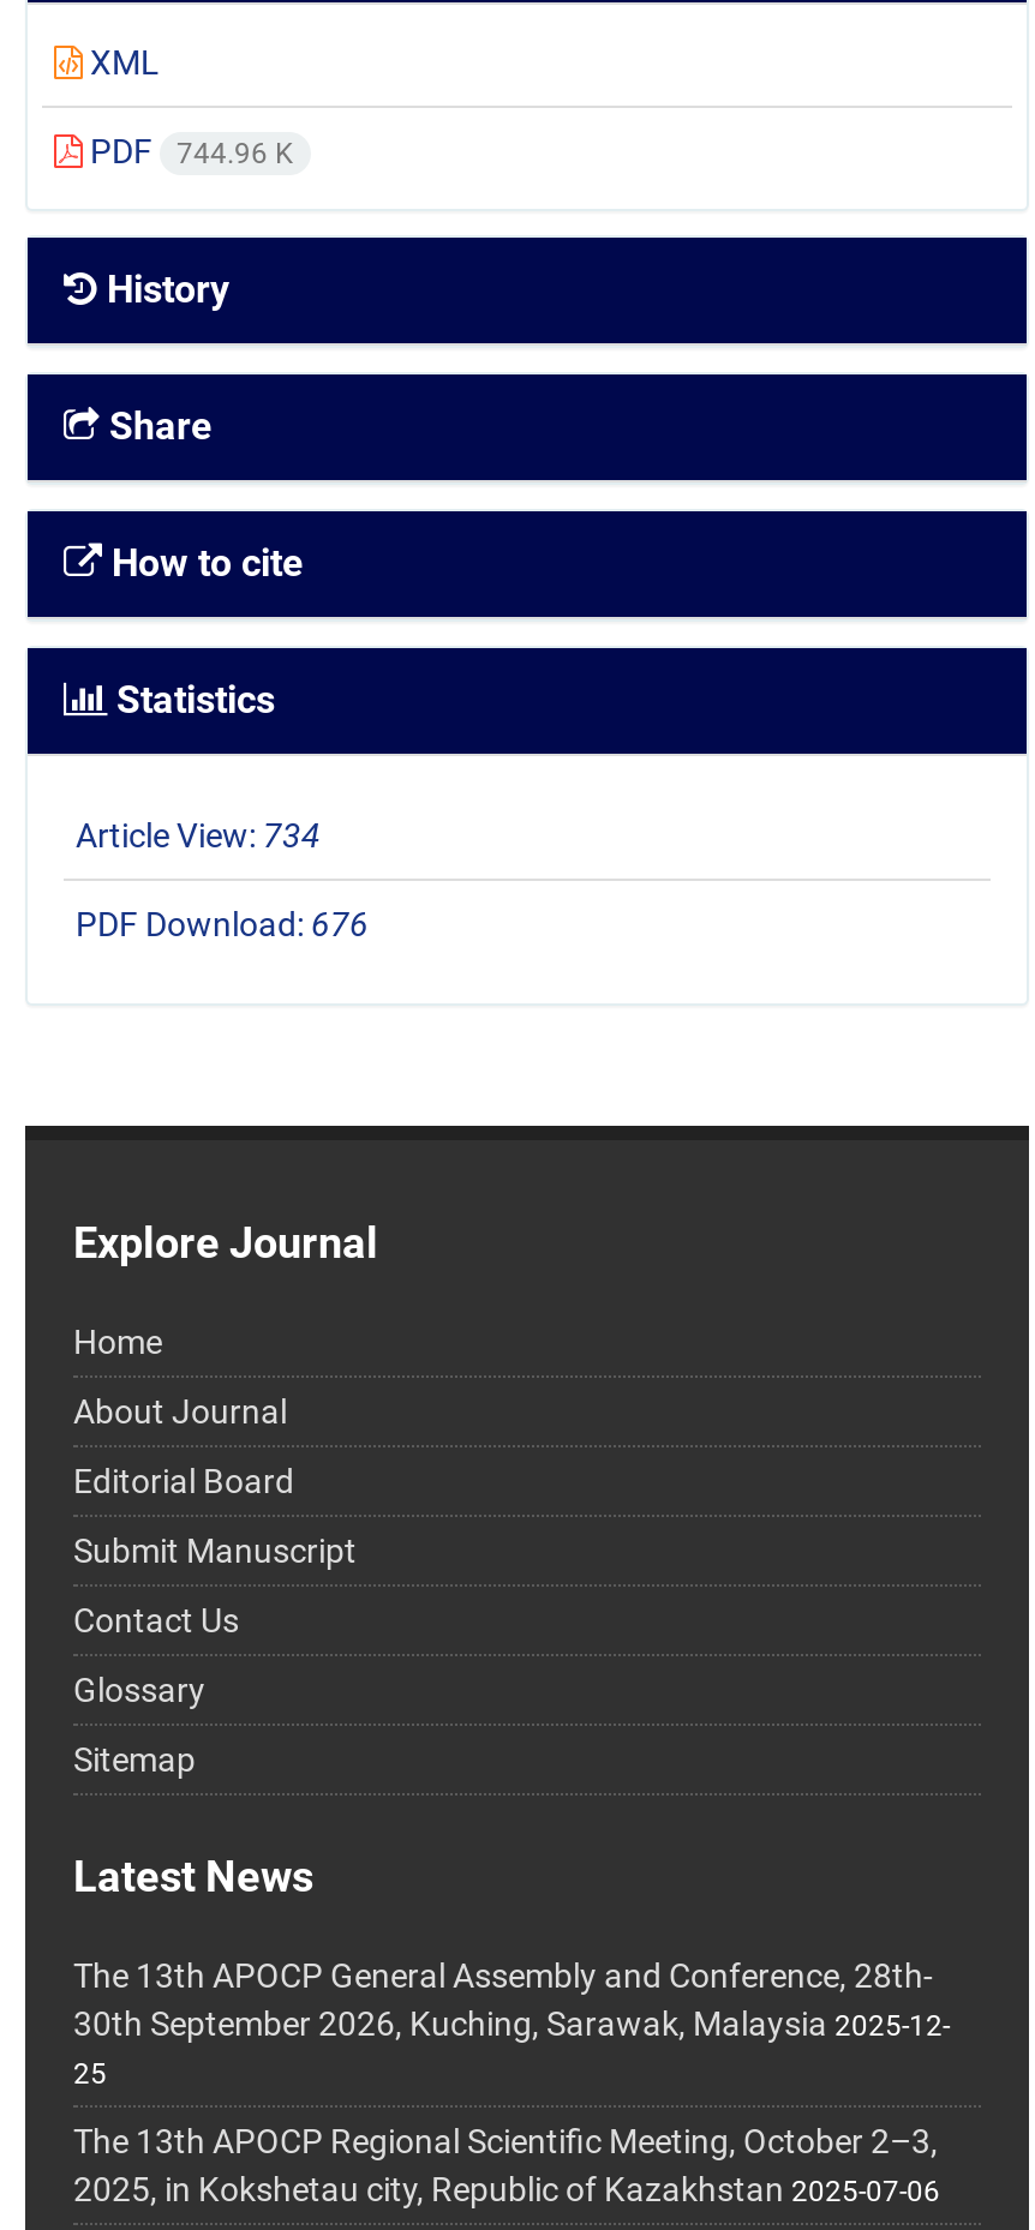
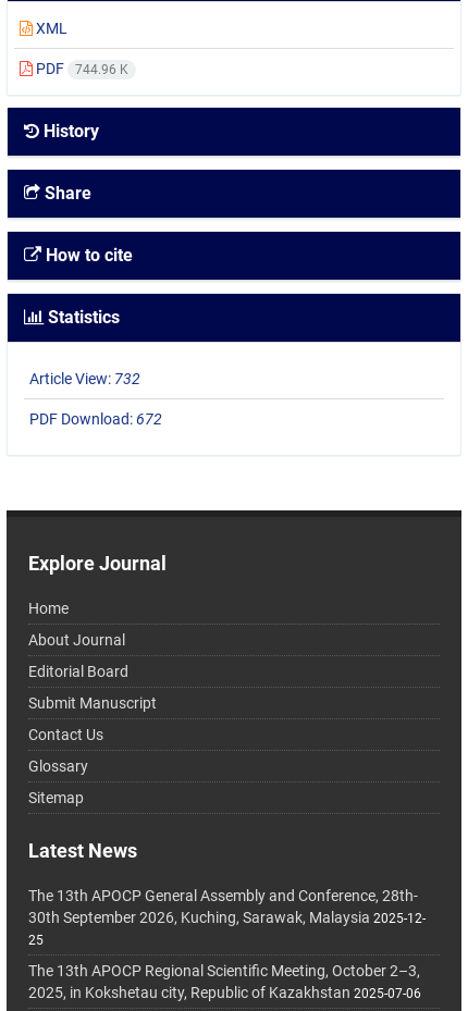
- Article View: 734
+ Article View: 732

- PDF Download: 676
+ PDF Download: 672
